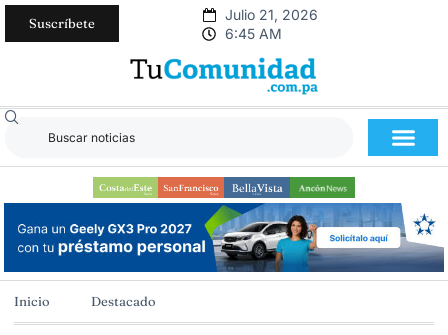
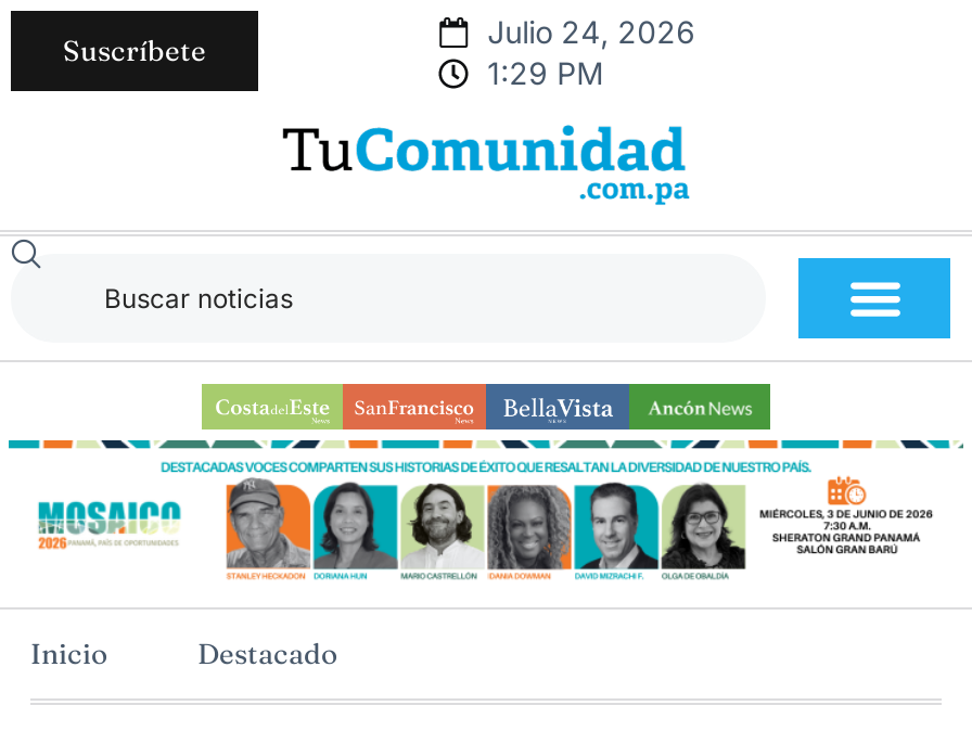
- Julio 21, 2026
- 6:45 AM
+ Julio 24, 2026
+ 1:29 PM

- [image]
+ [image]
